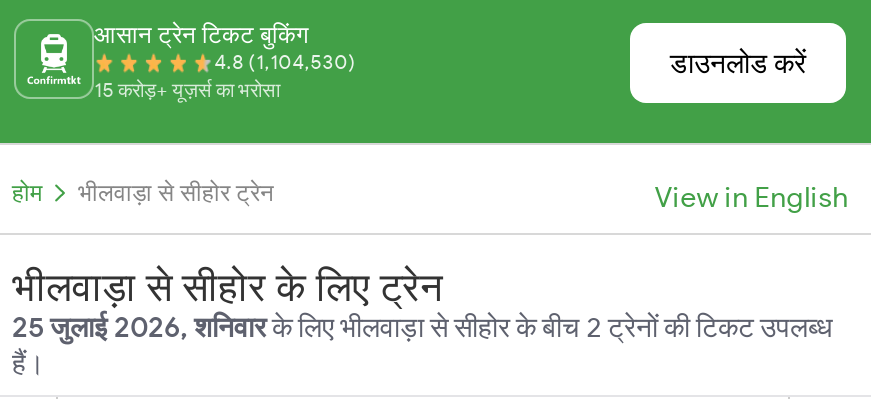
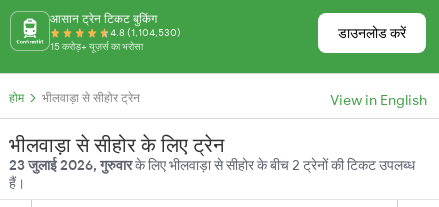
- 25 जुलाई 2026, शनिवारके लिए भीलवाड़ा से सीहोर के बीच 2 ट्रेनों की टिकट उपलब्ध
+ 23 जुलाई 2026, गुरुवारके लिए भीलवाड़ा से सीहोर के बीच 2 ट्रेनों की टिकट उपलब्ध
